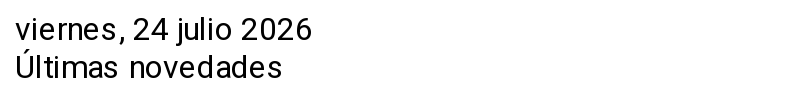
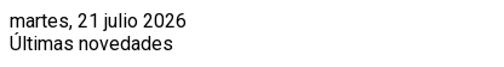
- viernes, 24 julio 2026
+ martes, 21 julio 2026
